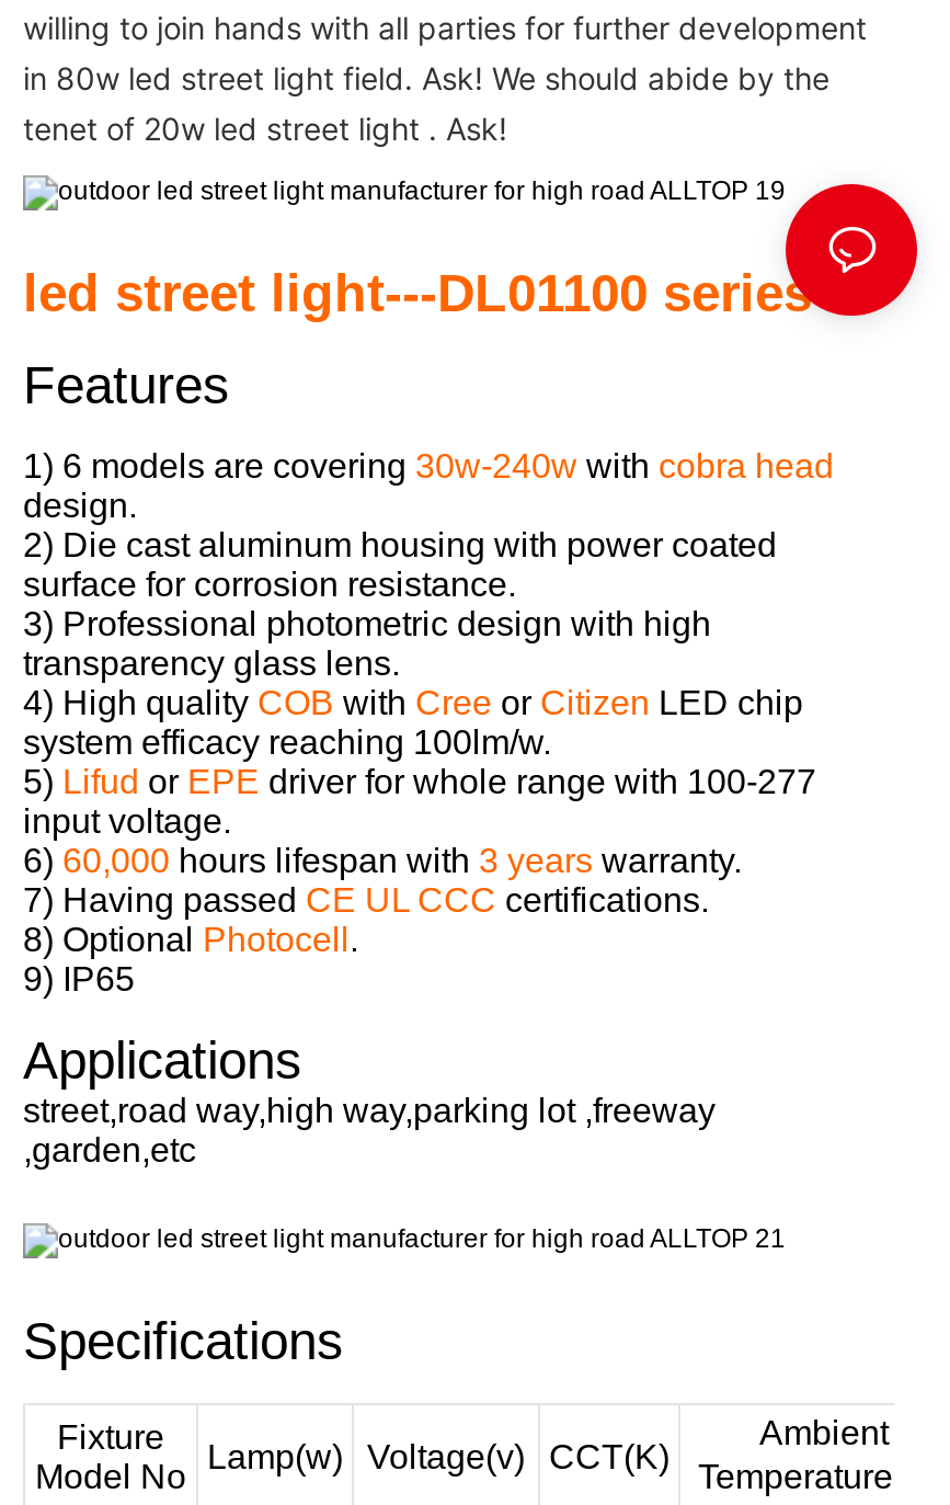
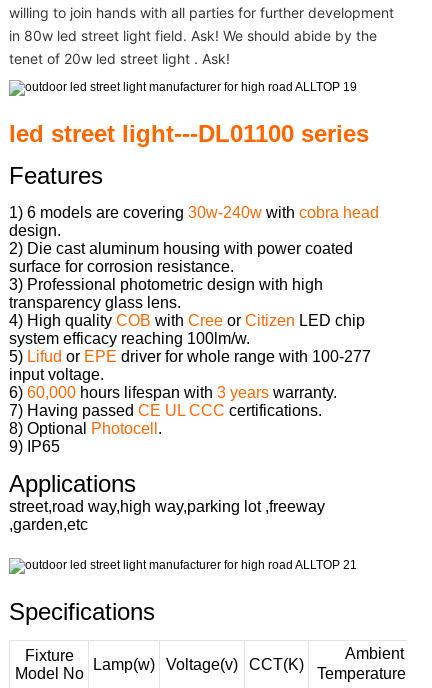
- [image]
